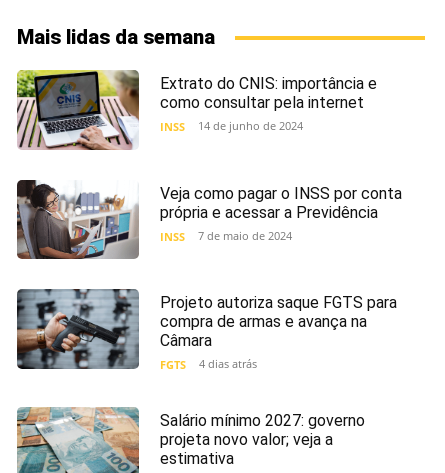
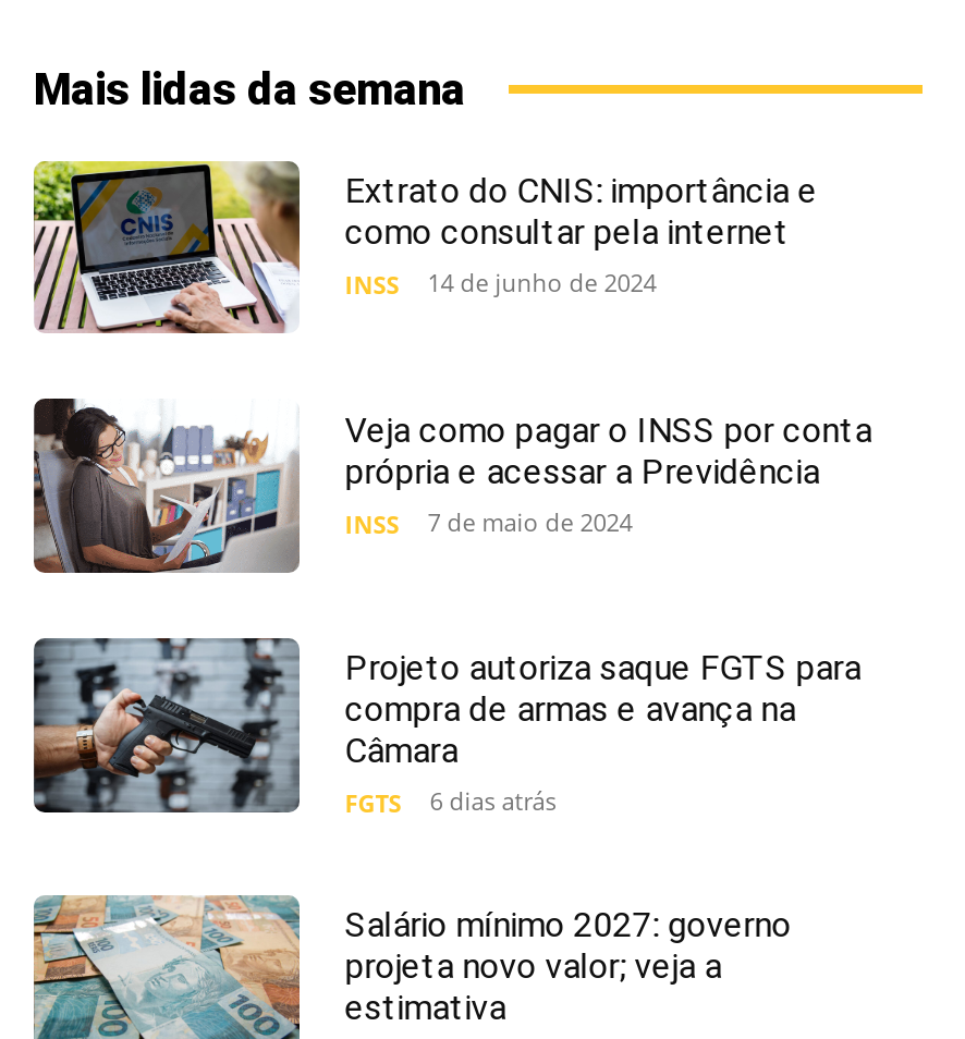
- FGTS 4 dias atrás
+ FGTS 6 dias atrás
